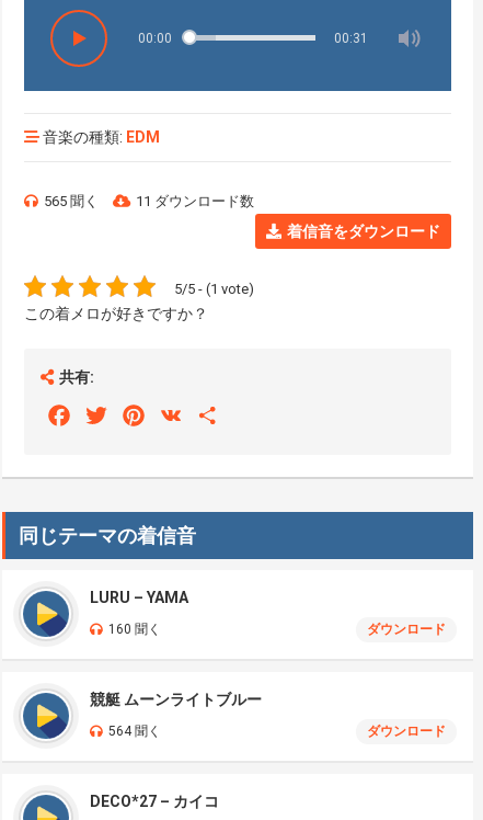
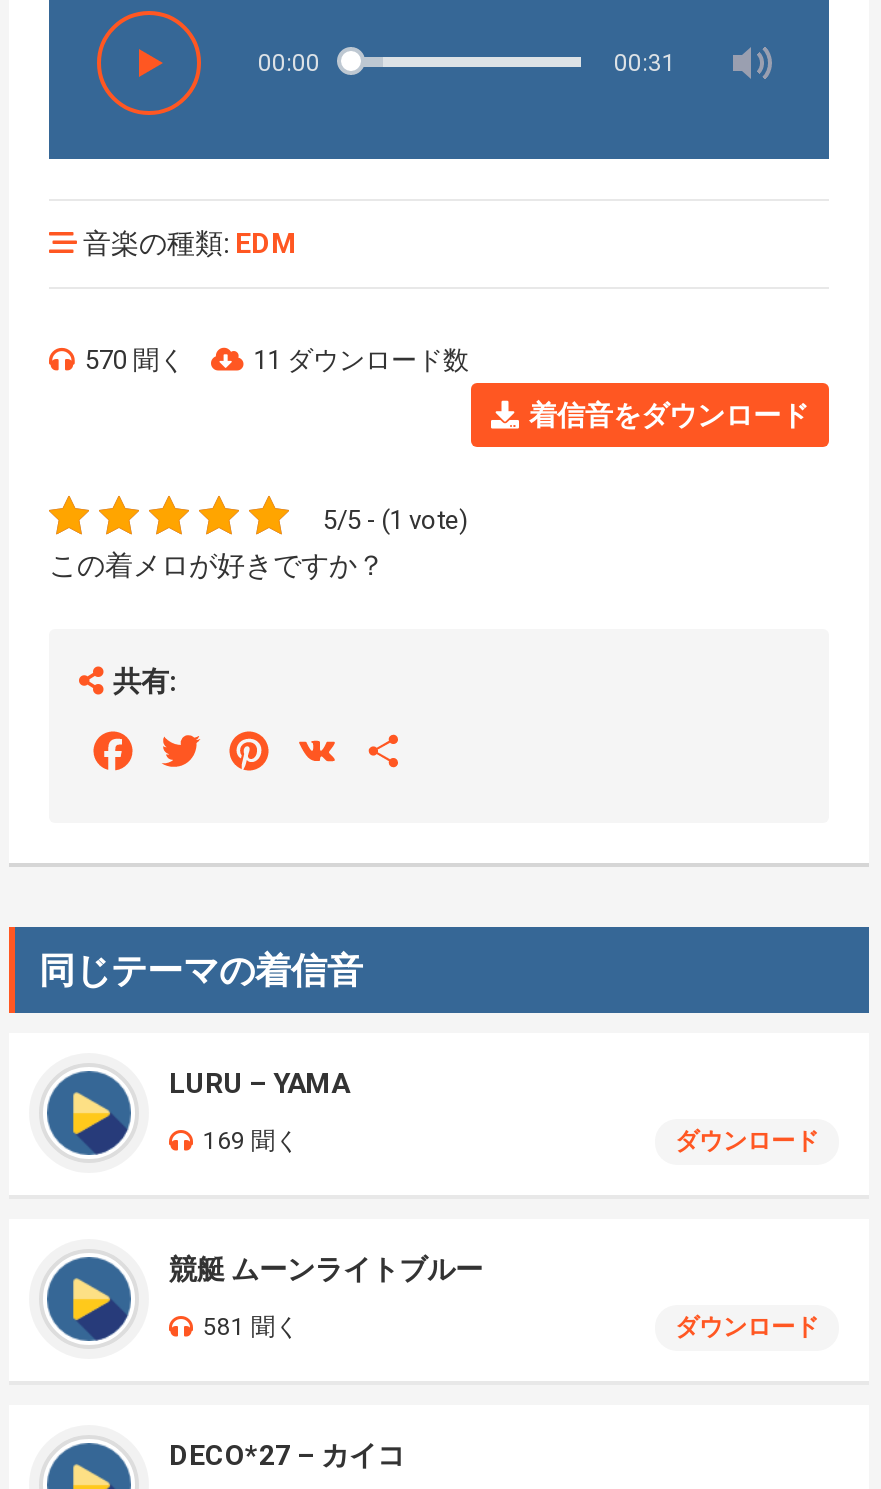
- 565 聞く
+ 570 聞く

- 160 聞く
+ 169 聞く

- 564 聞く
+ 581 聞く
